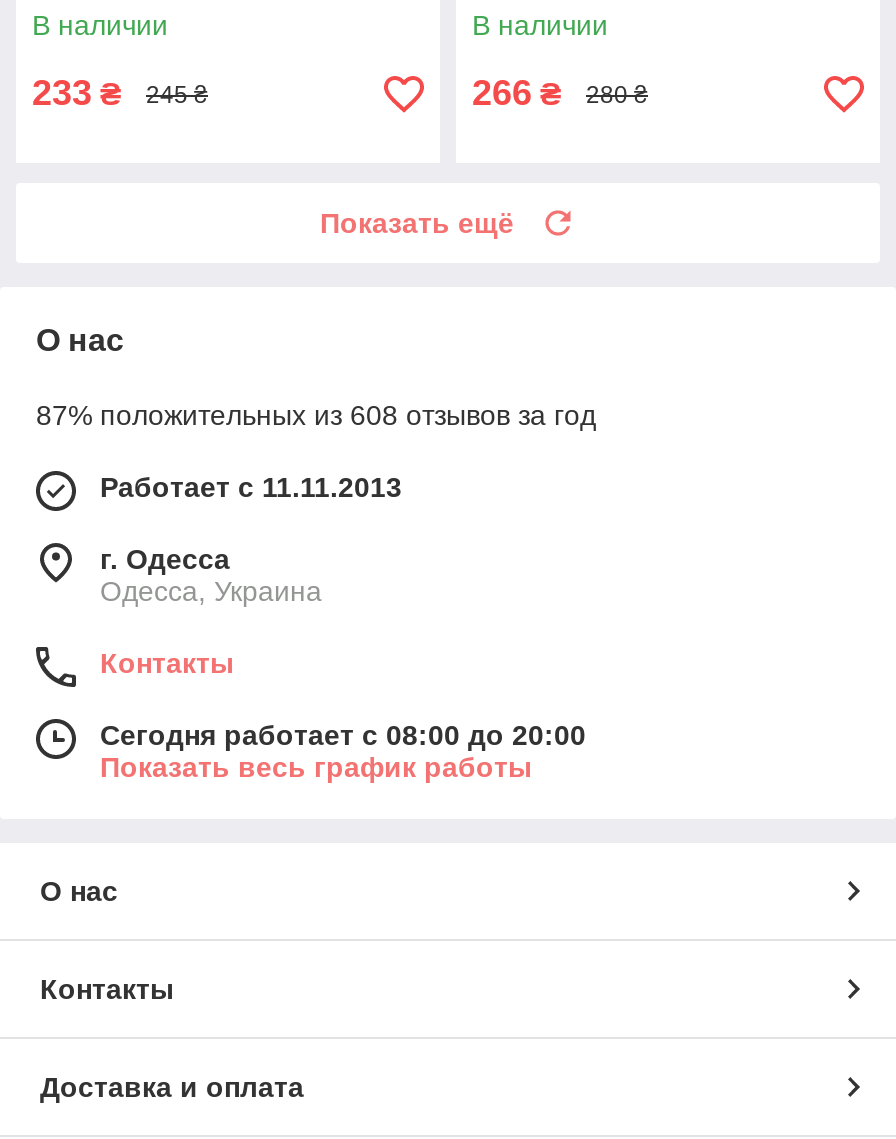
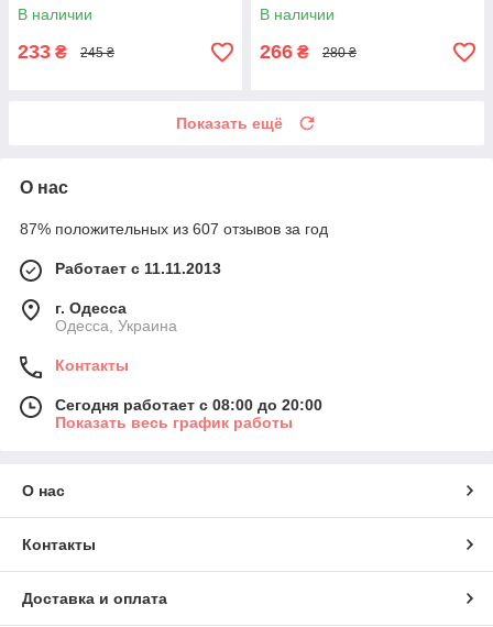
- 87% положительных из 608 отзывов за год
+ 87% положительных из 607 отзывов за год
